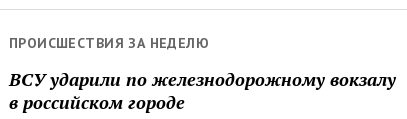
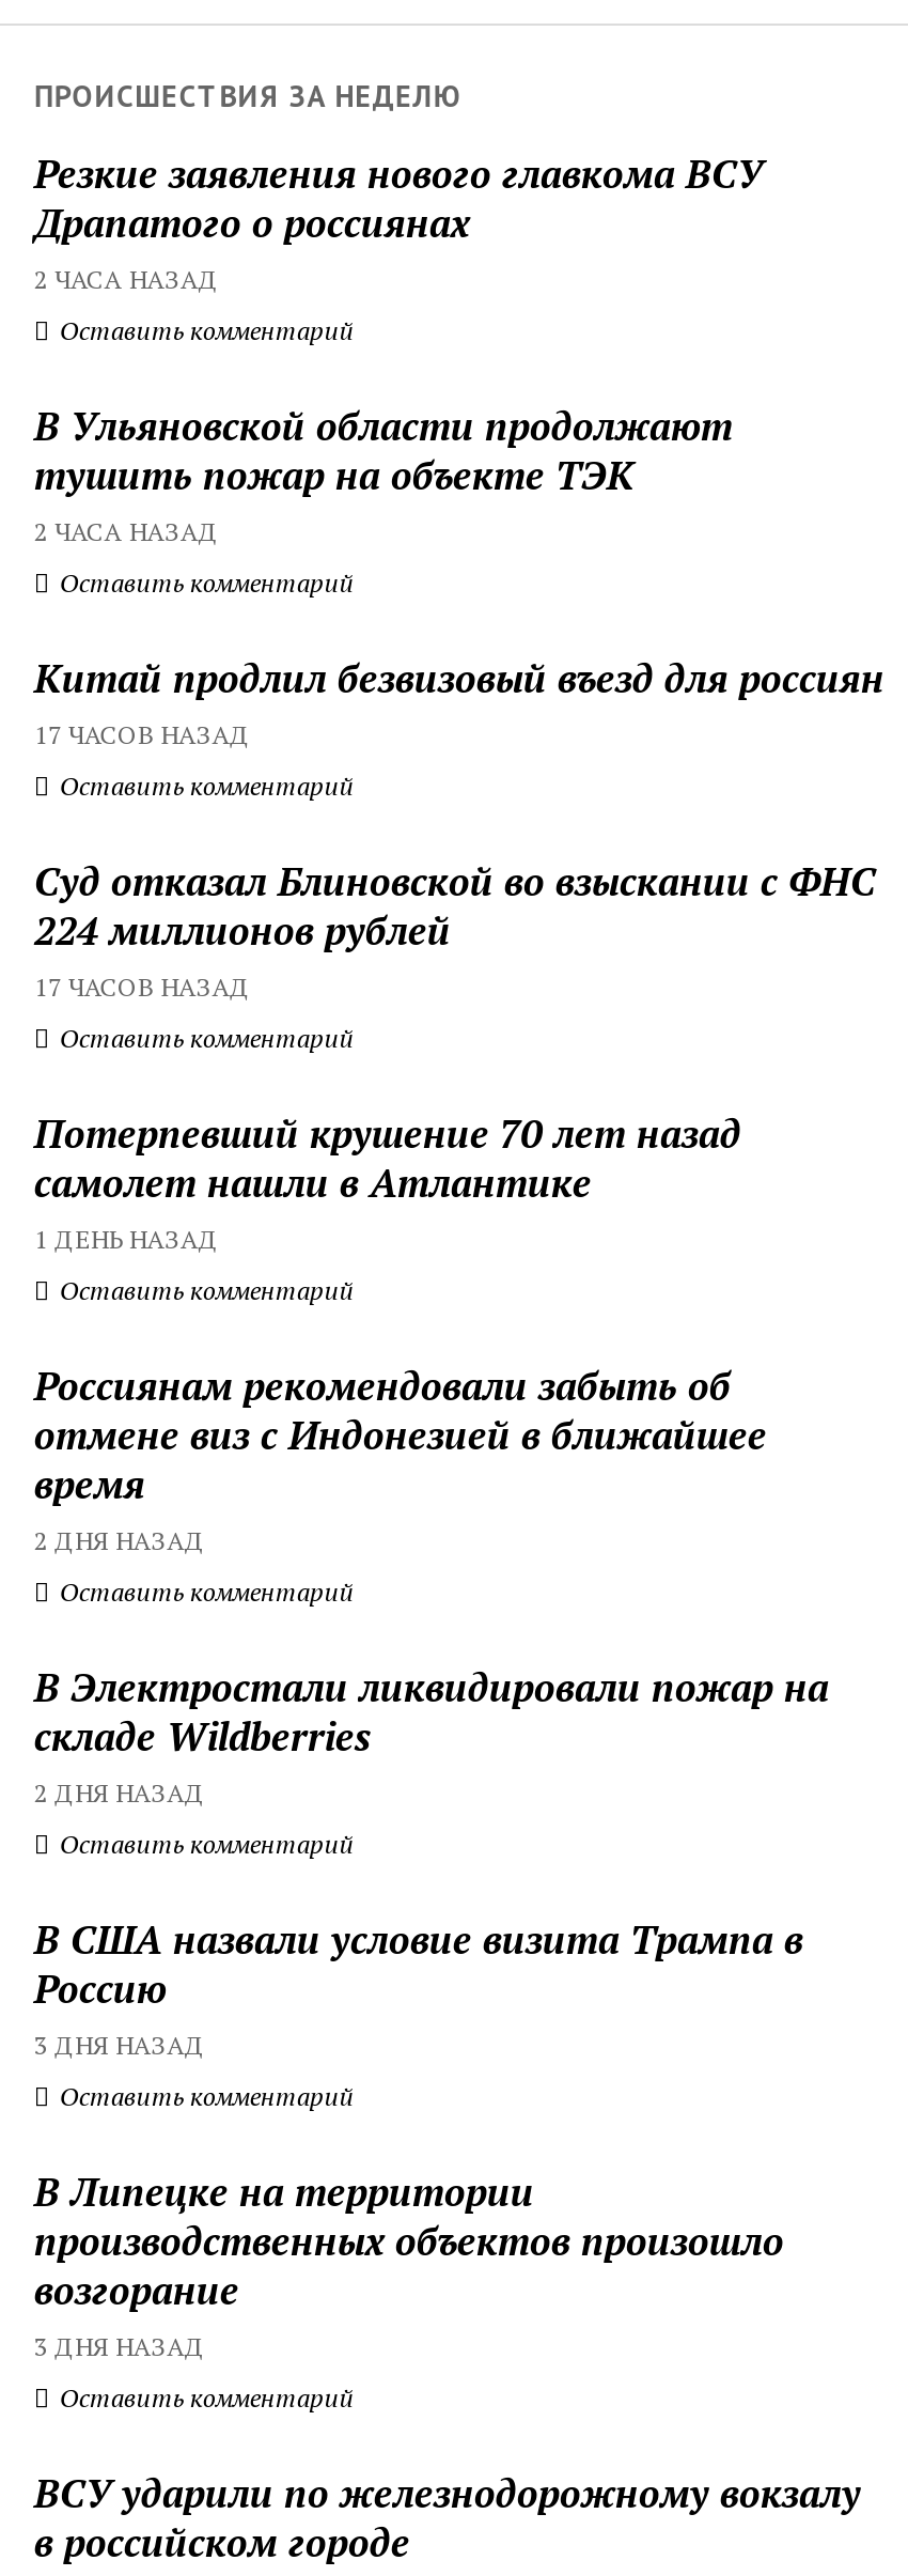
+ Резкие заявления нового главкома ВСУ
+ Драпатого о россиянах
+ 2 ЧАСА НАЗАД
+ Оставить комментарий
+ В Ульяновской области продолжают
+ тушить пожар на объекте ТЭК
+ 2 ЧАСА НАЗАД
+ Оставить комментарий
+ Китай продлил безвизовый въезд для россиян
+ 17 ЧАСОВ НАЗАД
+ Оставить комментарий
+ Суд отказал Блиновской во взыскании с ФНС
+ 224 миллионов рублей
+ 17 ЧАСОВ НАЗАД
+ Оставить комментарий
+ Потерпевший крушение 70 лет назад
+ самолет нашли в Атлантике
+ 1 ДЕНЬ НАЗАД
+ Оставить комментарий
+ Россиянам рекомендовали забыть об
+ отмене виз с Индонезией в ближайшее
+ время
+ 2 ДНЯ НАЗАД
+ Оставить комментарий
+ В Электростали ликвидировали пожар на
+ складе Wildberries
+ 2 ДНЯ НАЗАД
+ Оставить комментарий
+ В США назвали условие визита Трампа в
+ Россию
+ 3 ДНЯ НАЗАД
+ Оставить комментарий
+ В Липецке на территории
+ производственных объектов произошло
+ возгорание
+ 3 ДНЯ НАЗАД
+ Оставить комментарий
